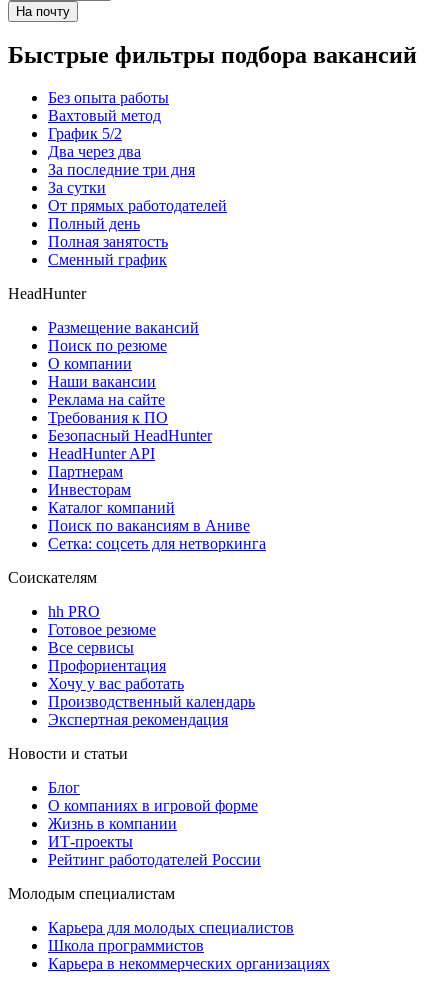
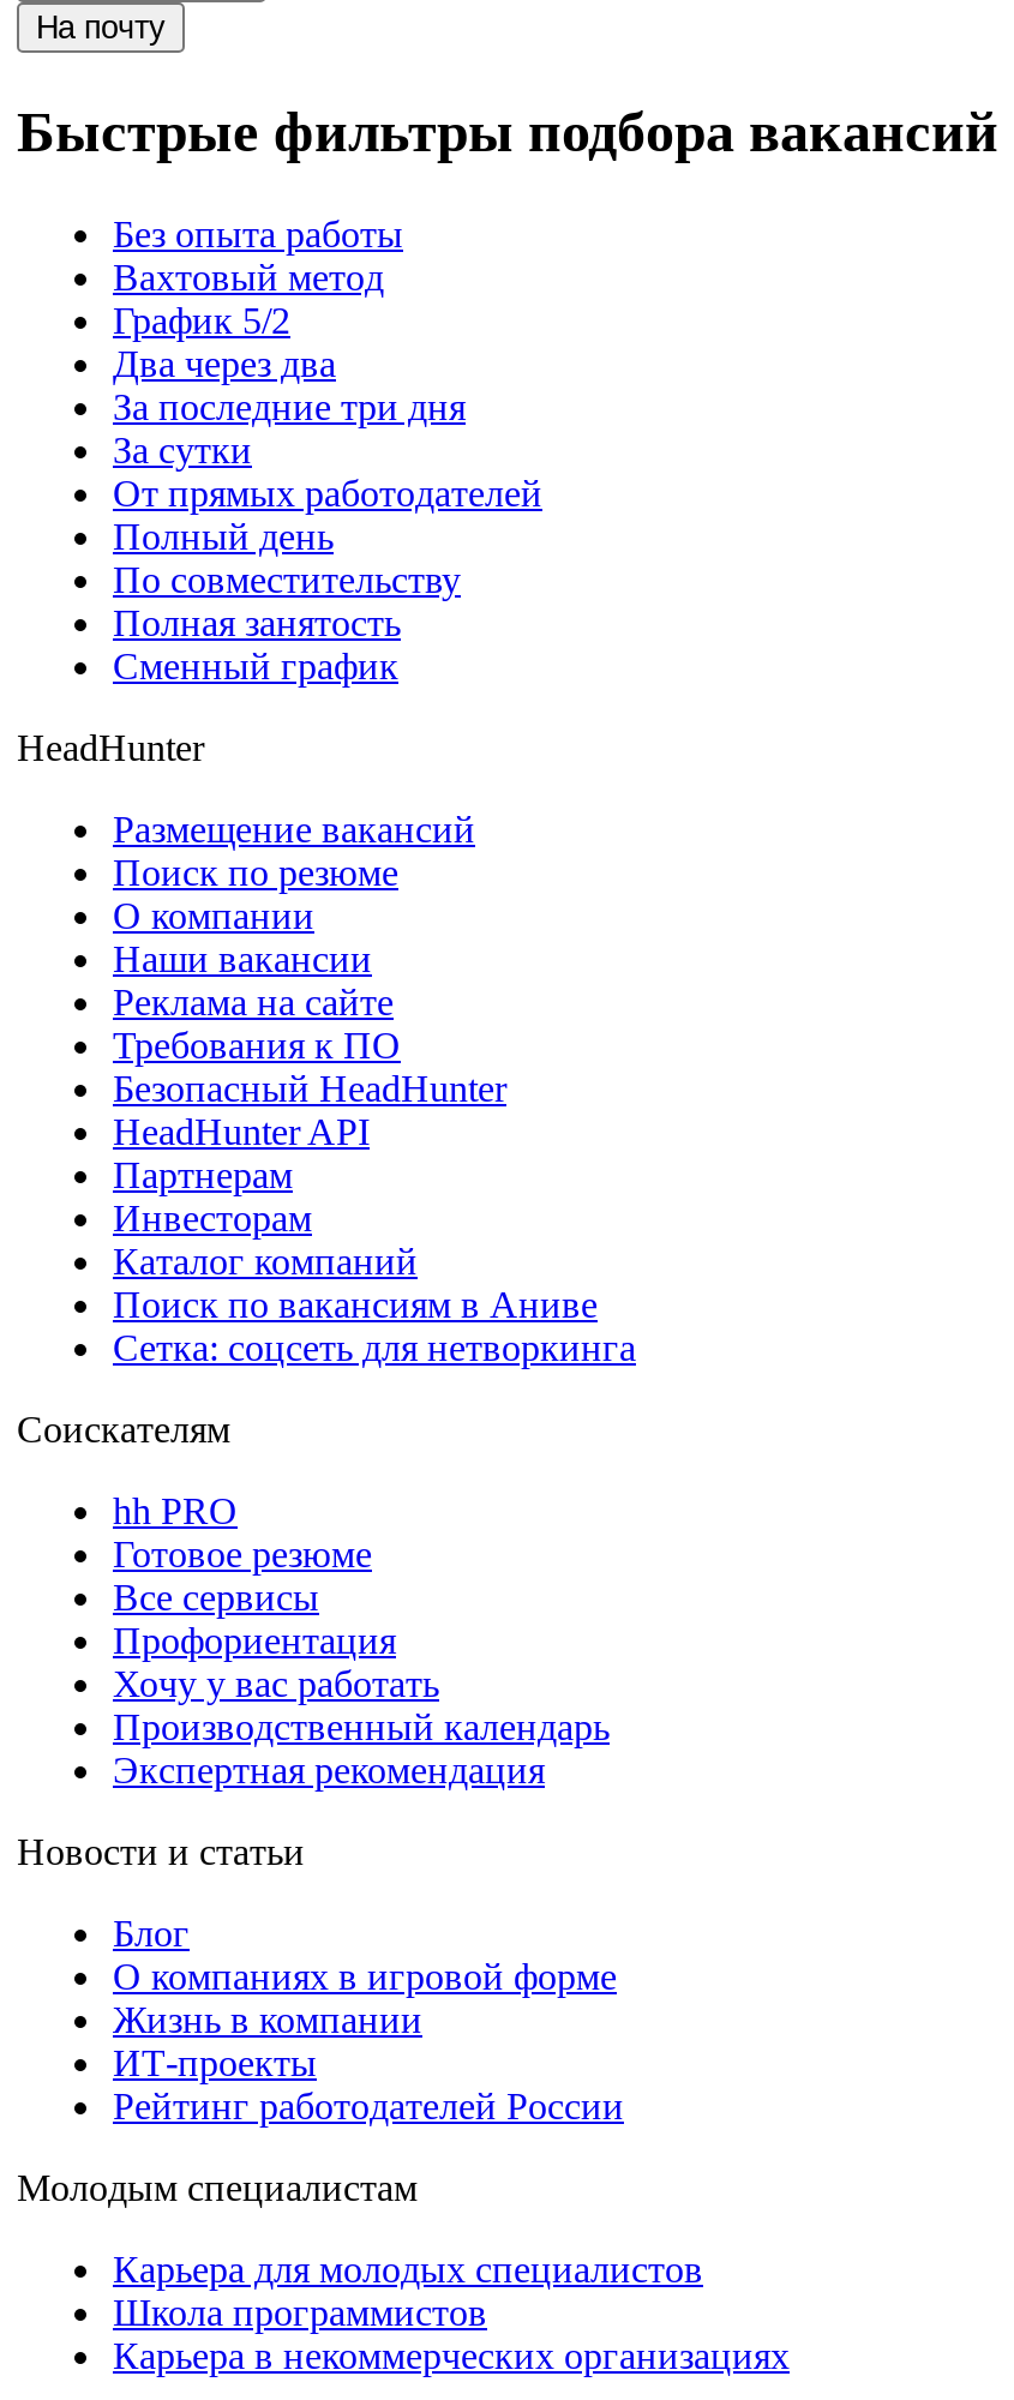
+ По совместительству
